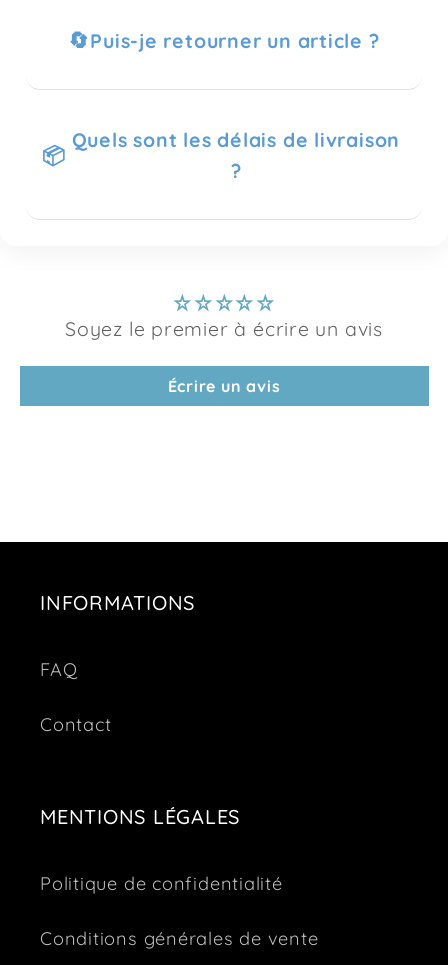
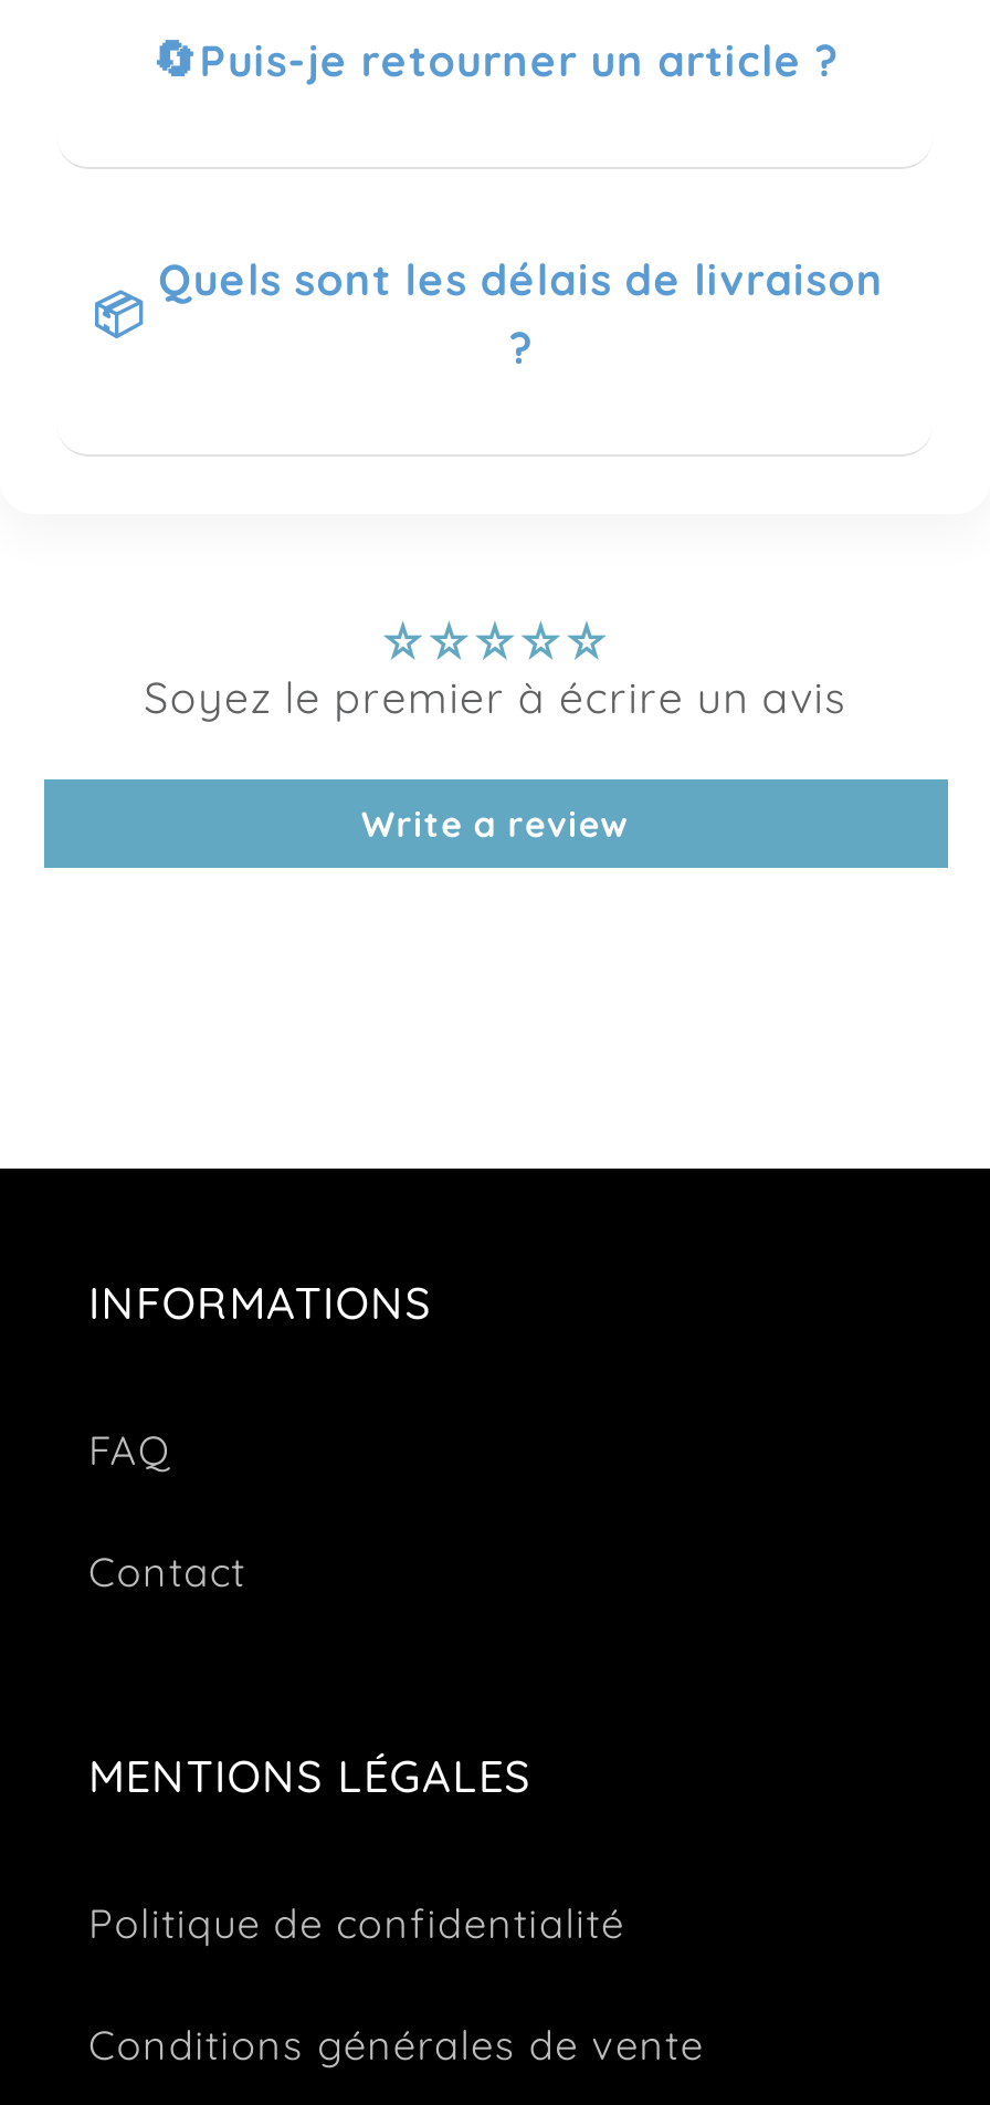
- Écrire un avis
+ Write a review
